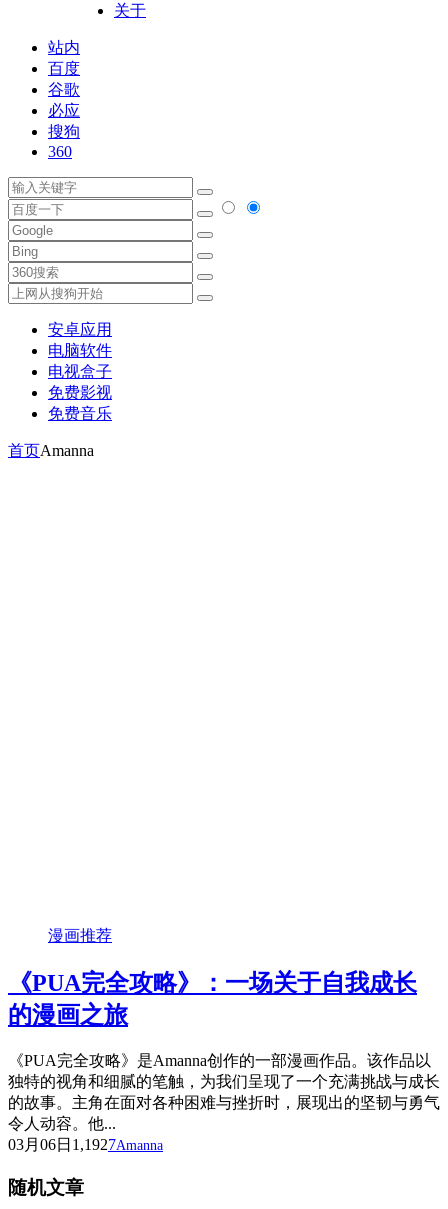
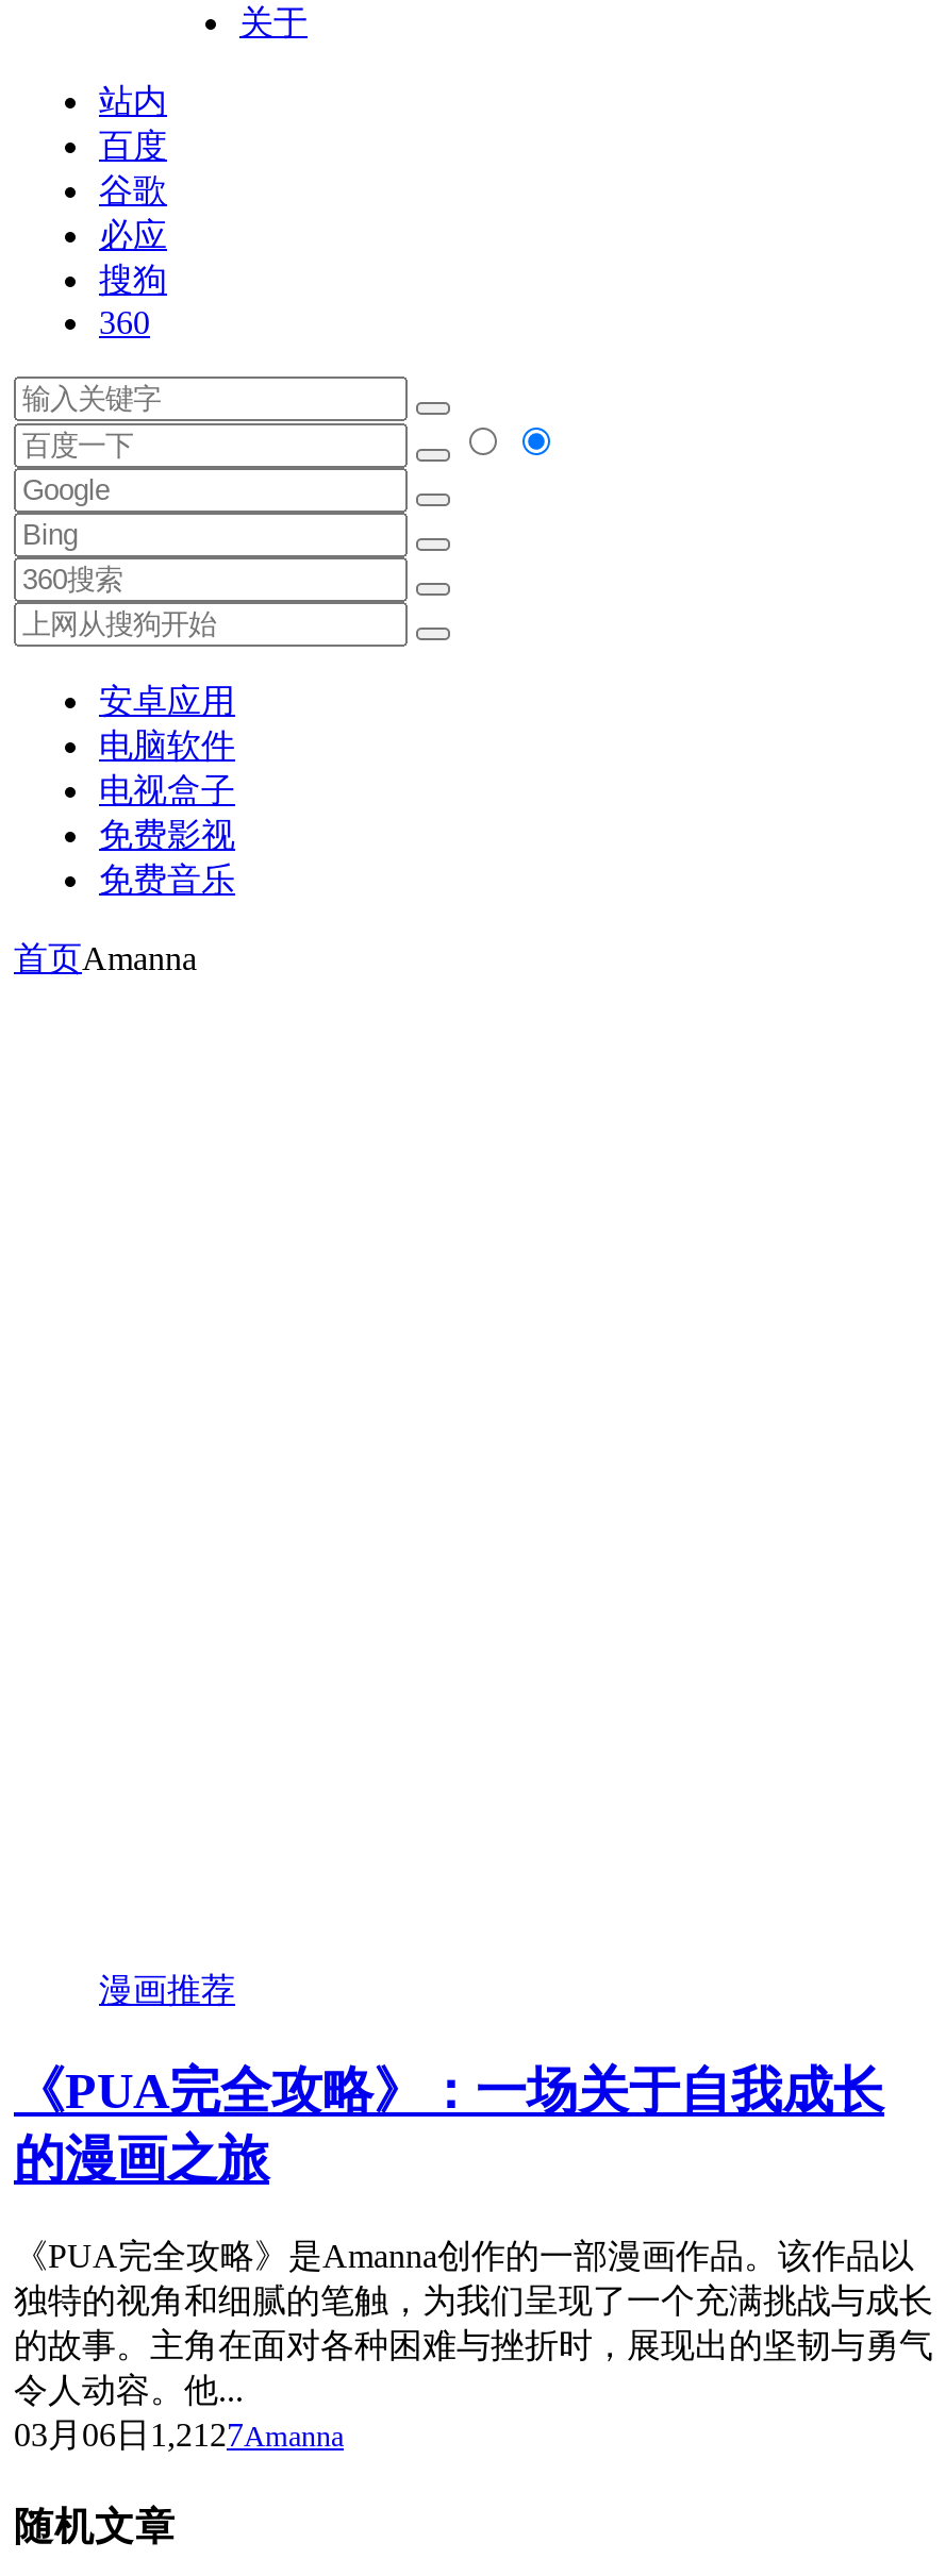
- 03月06日1,1927Amanna
+ 03月06日1,2127Amanna
